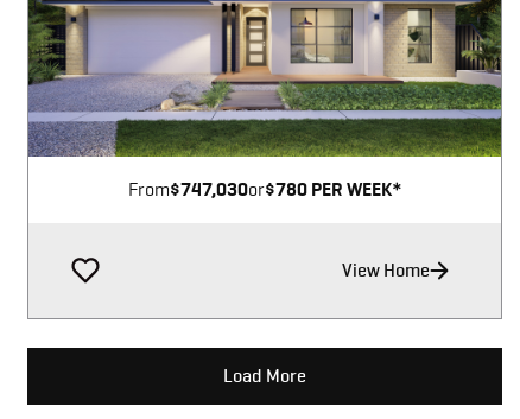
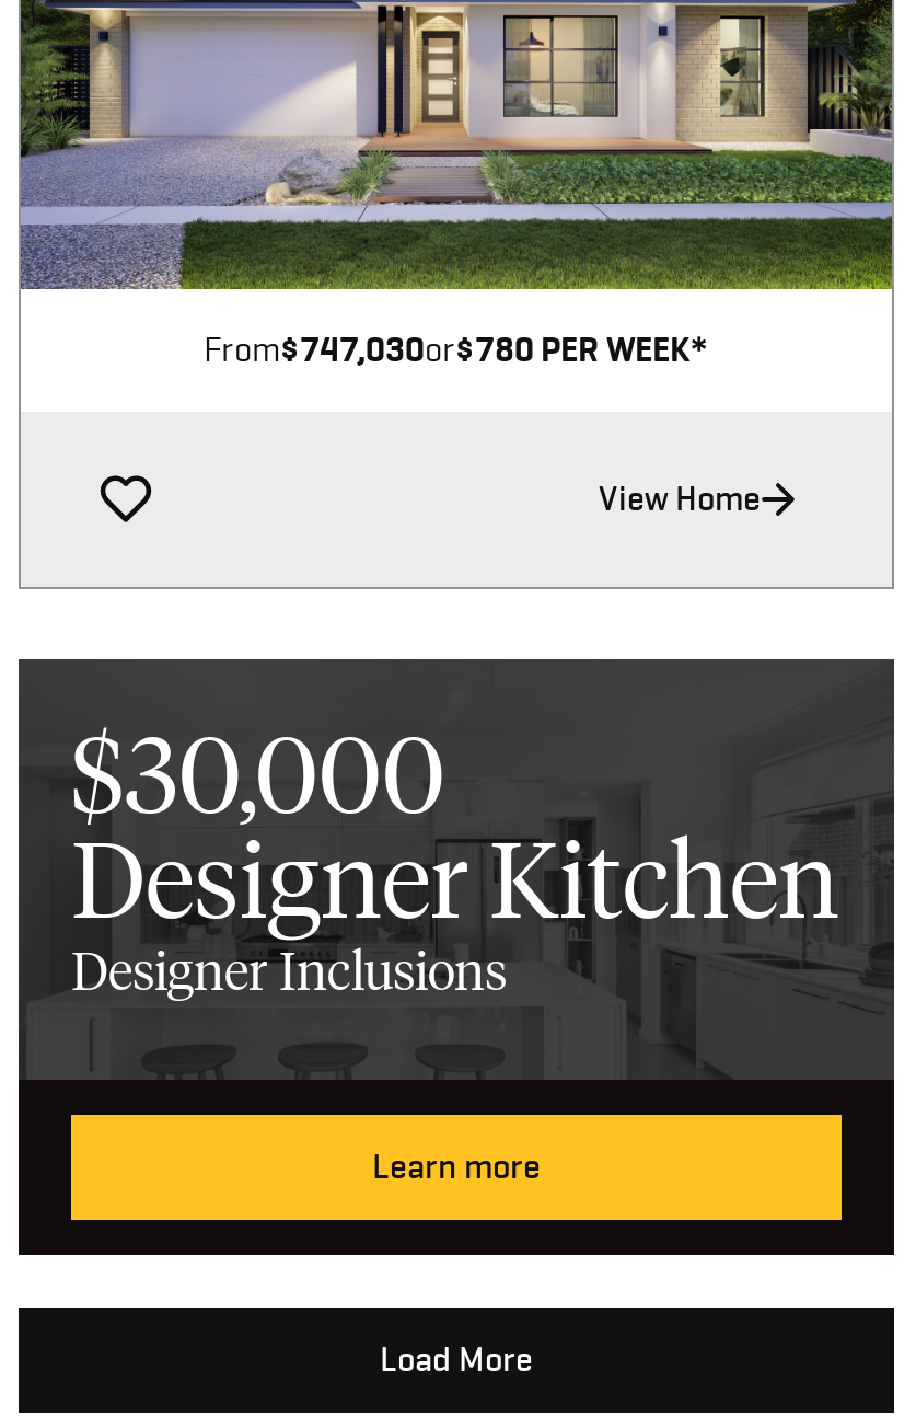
+ [image]
+ $30,000
+ Designer Kitchen
+ Designer Inclusions

+ Learn more
